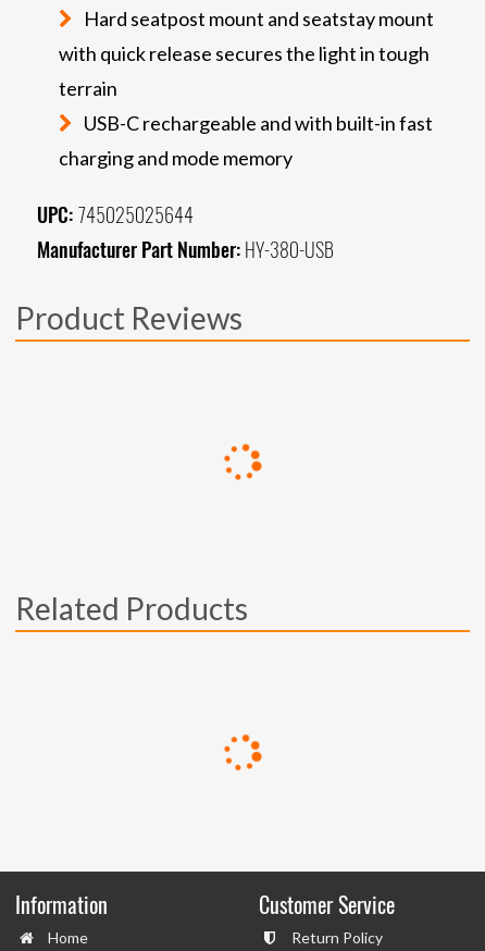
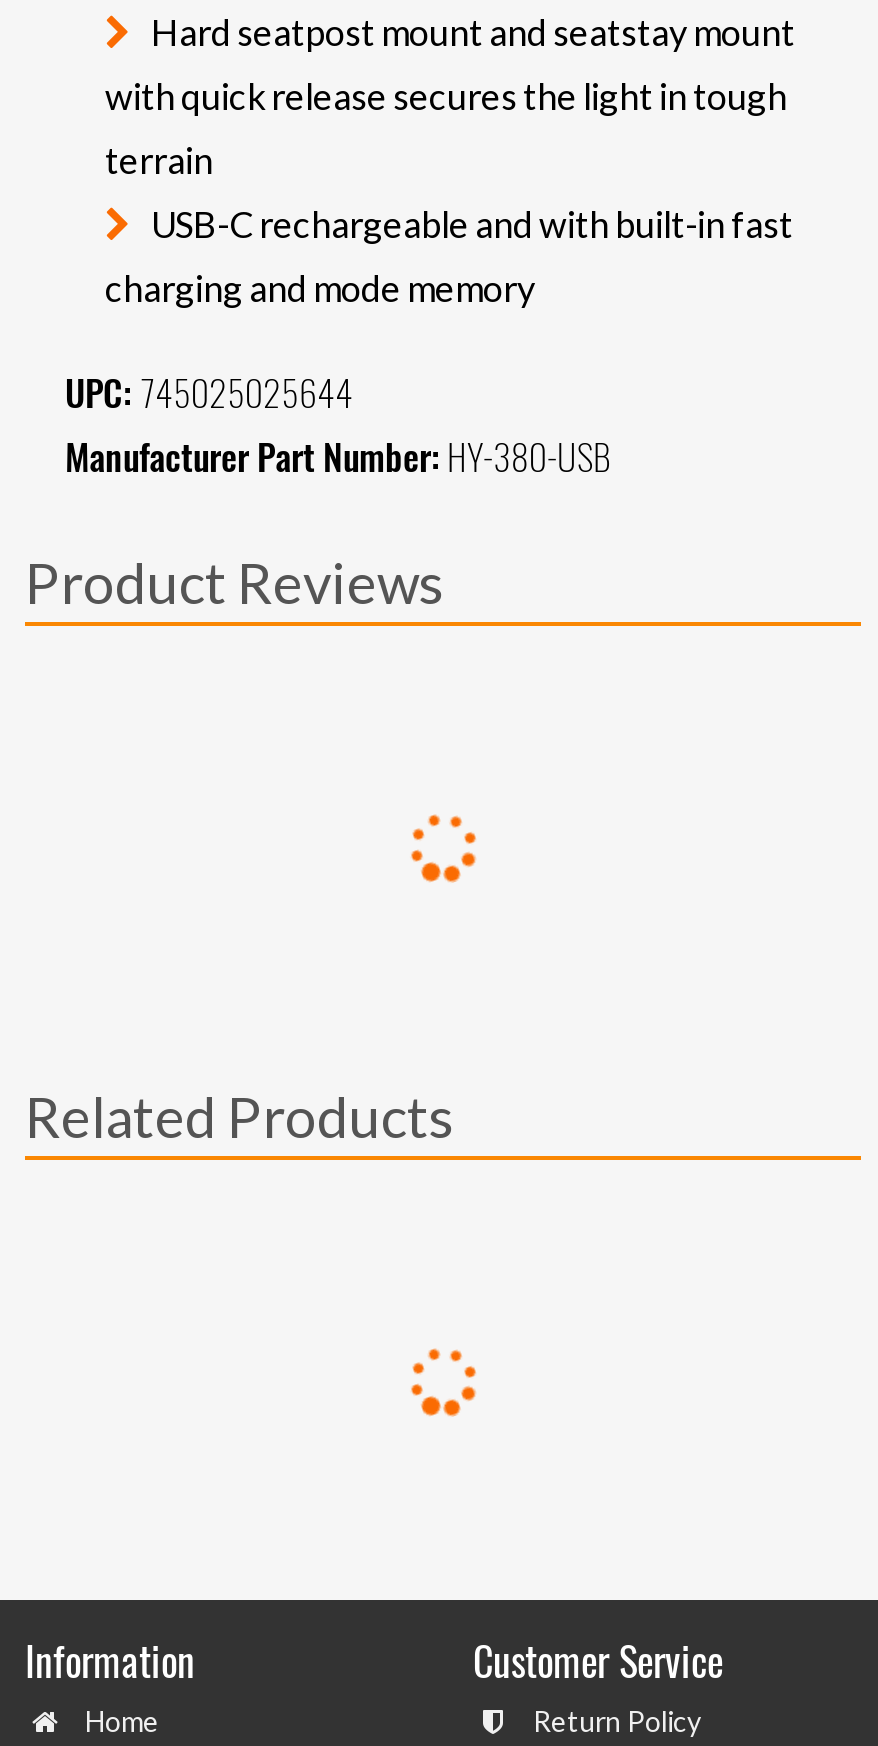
- [image]
+ [image]

- [image]
+ [image]
